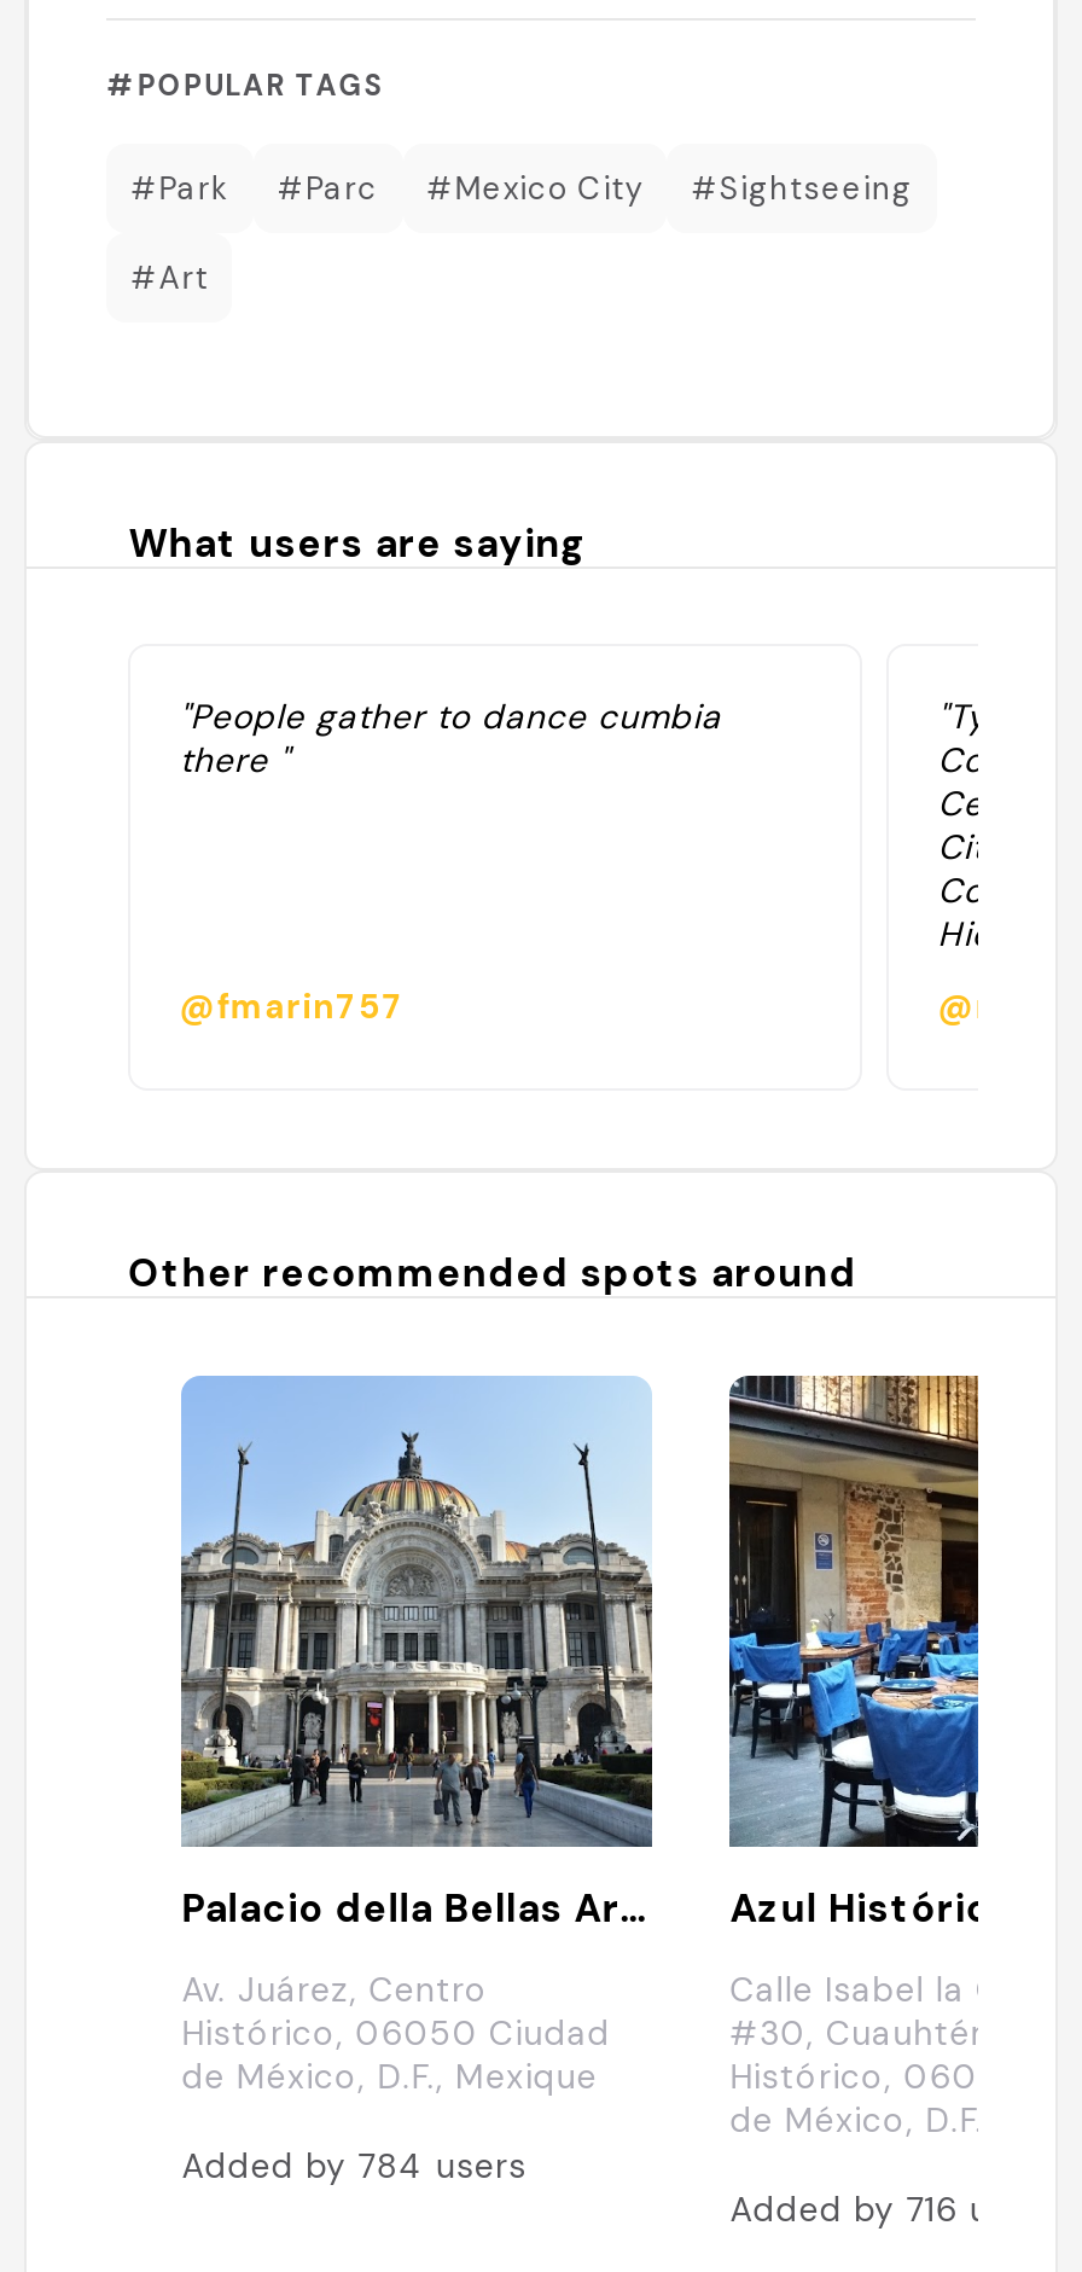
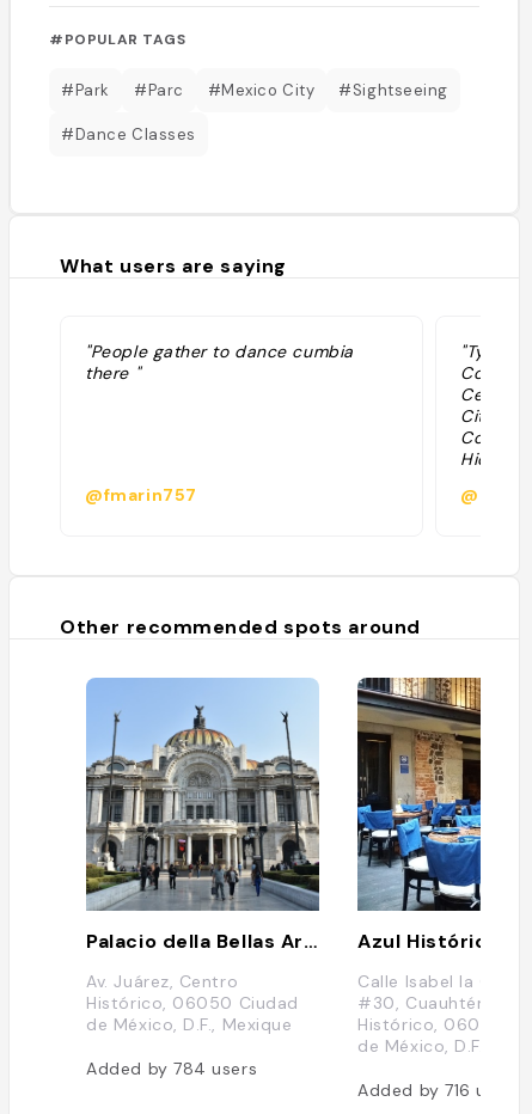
- #Art
+ #Dance Classes
